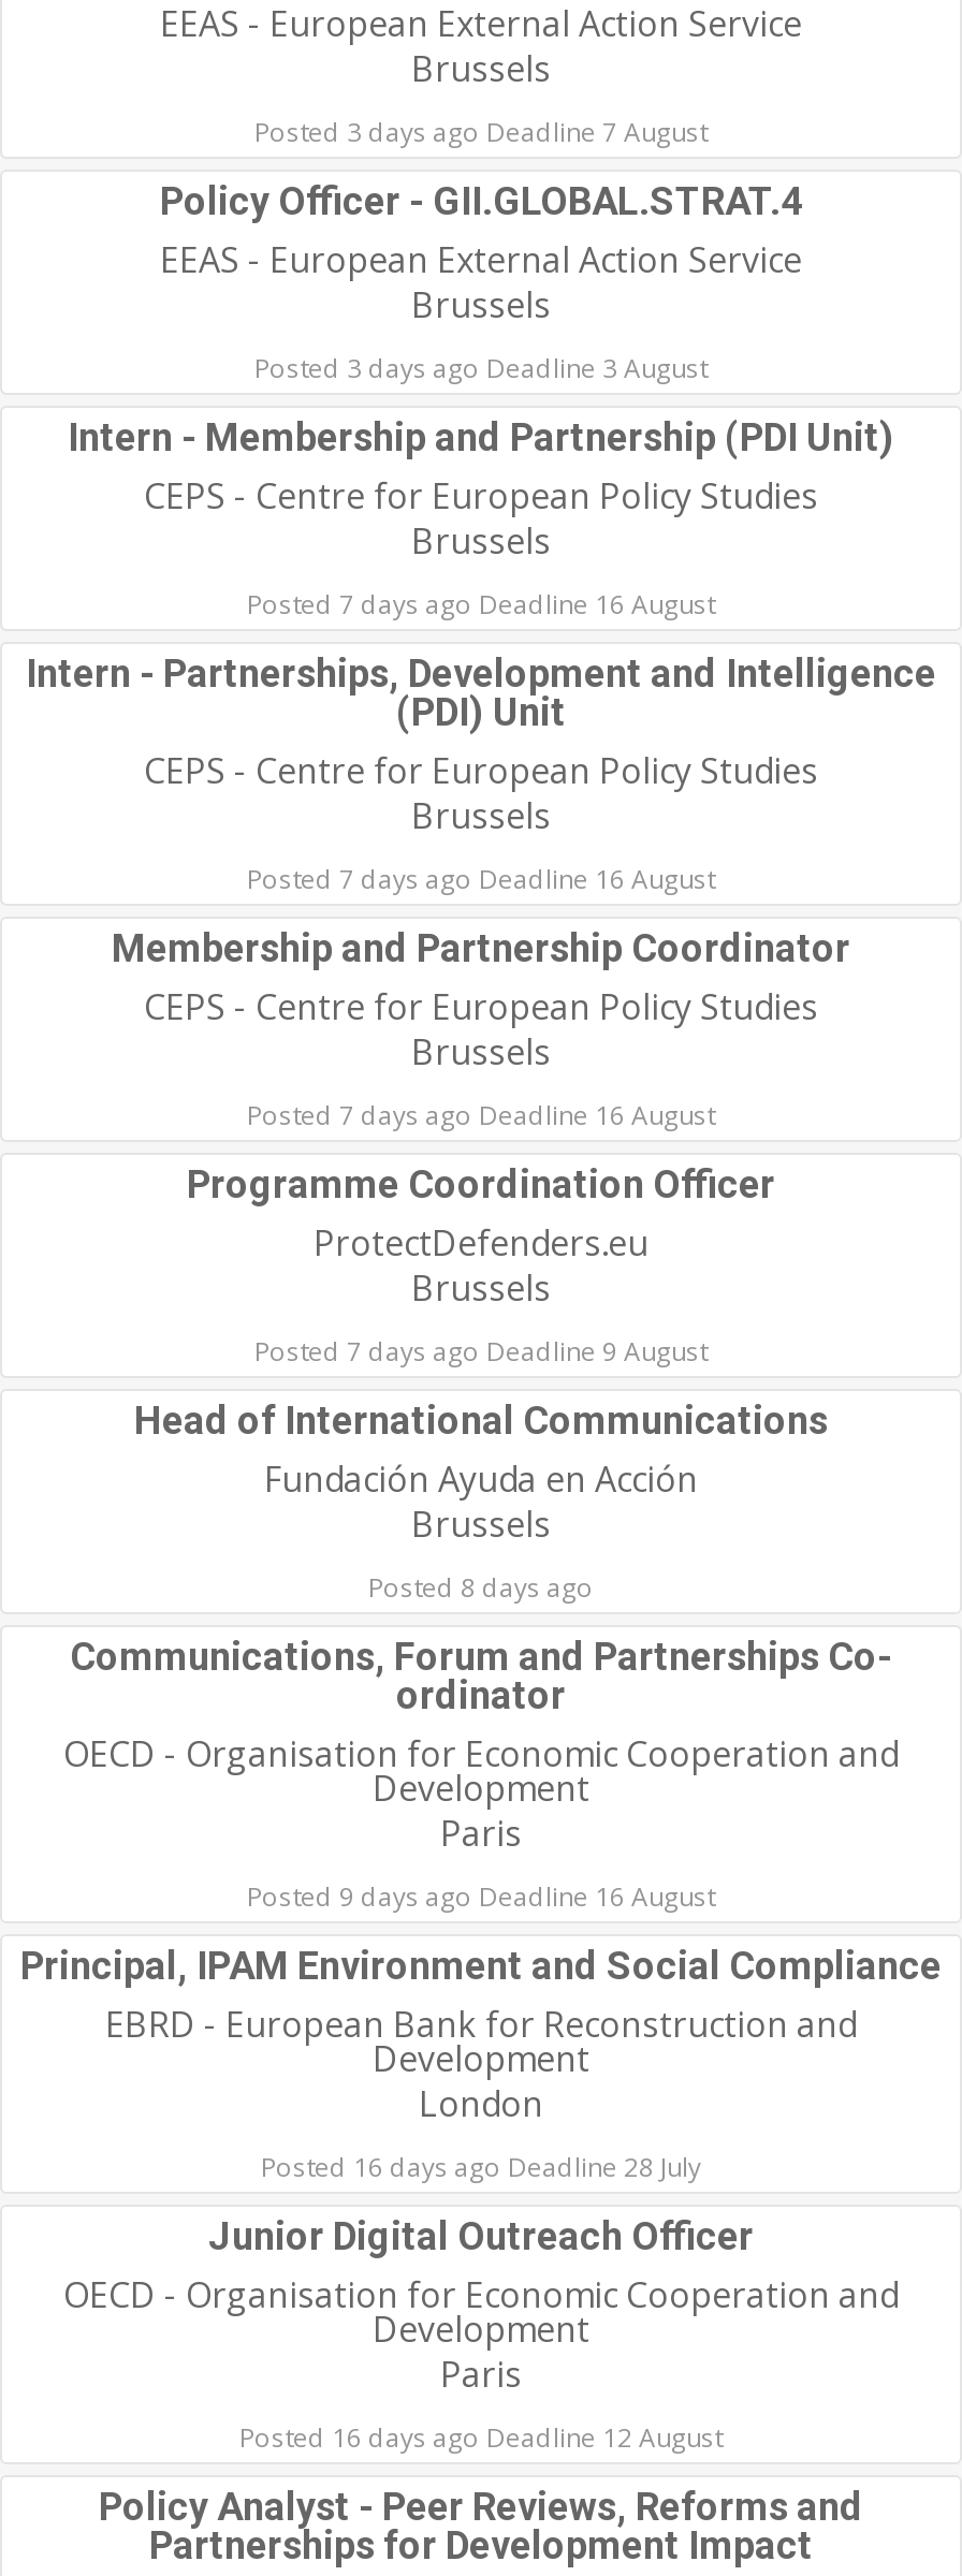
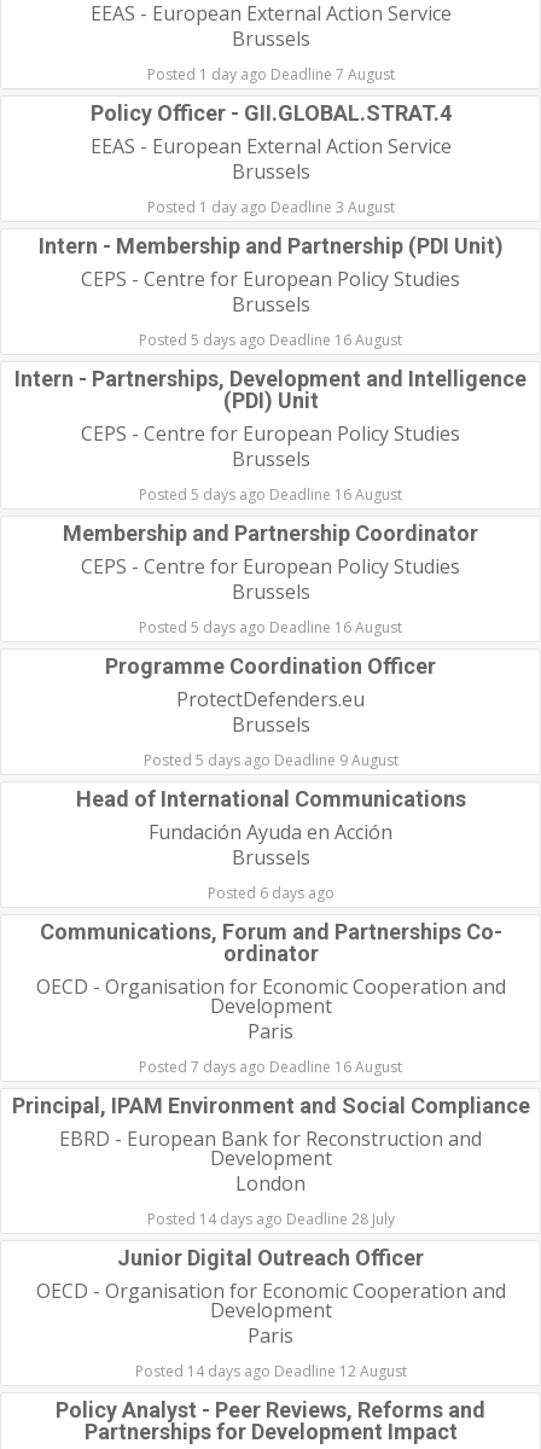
- Posted 3 days ago Deadline 7 August
+ Posted 1 day ago Deadline 7 August

- Posted 3 days ago Deadline 3 August
+ Posted 1 day ago Deadline 3 August

- Posted 7 days ago Deadline 16 August
+ Posted 5 days ago Deadline 16 August

- Posted 7 days ago Deadline 16 August
+ Posted 5 days ago Deadline 16 August

- Posted 7 days ago Deadline 16 August
+ Posted 5 days ago Deadline 16 August

- Posted 7 days ago Deadline 9 August
+ Posted 5 days ago Deadline 9 August

- Posted 8 days ago
+ Posted 6 days ago

- Posted 9 days ago Deadline 16 August
+ Posted 7 days ago Deadline 16 August

- Posted 16 days ago Deadline 28 July
+ Posted 14 days ago Deadline 28 July

- Posted 16 days ago Deadline 12 August
+ Posted 14 days ago Deadline 12 August
